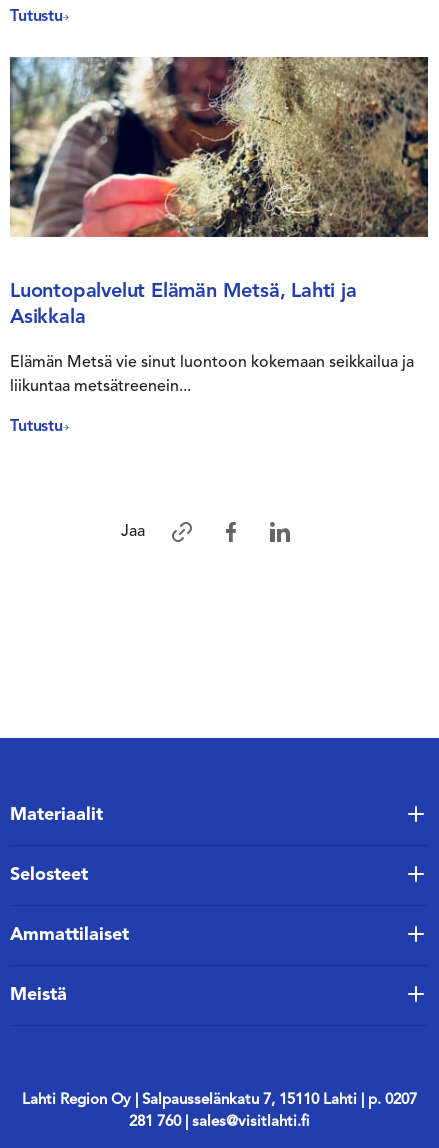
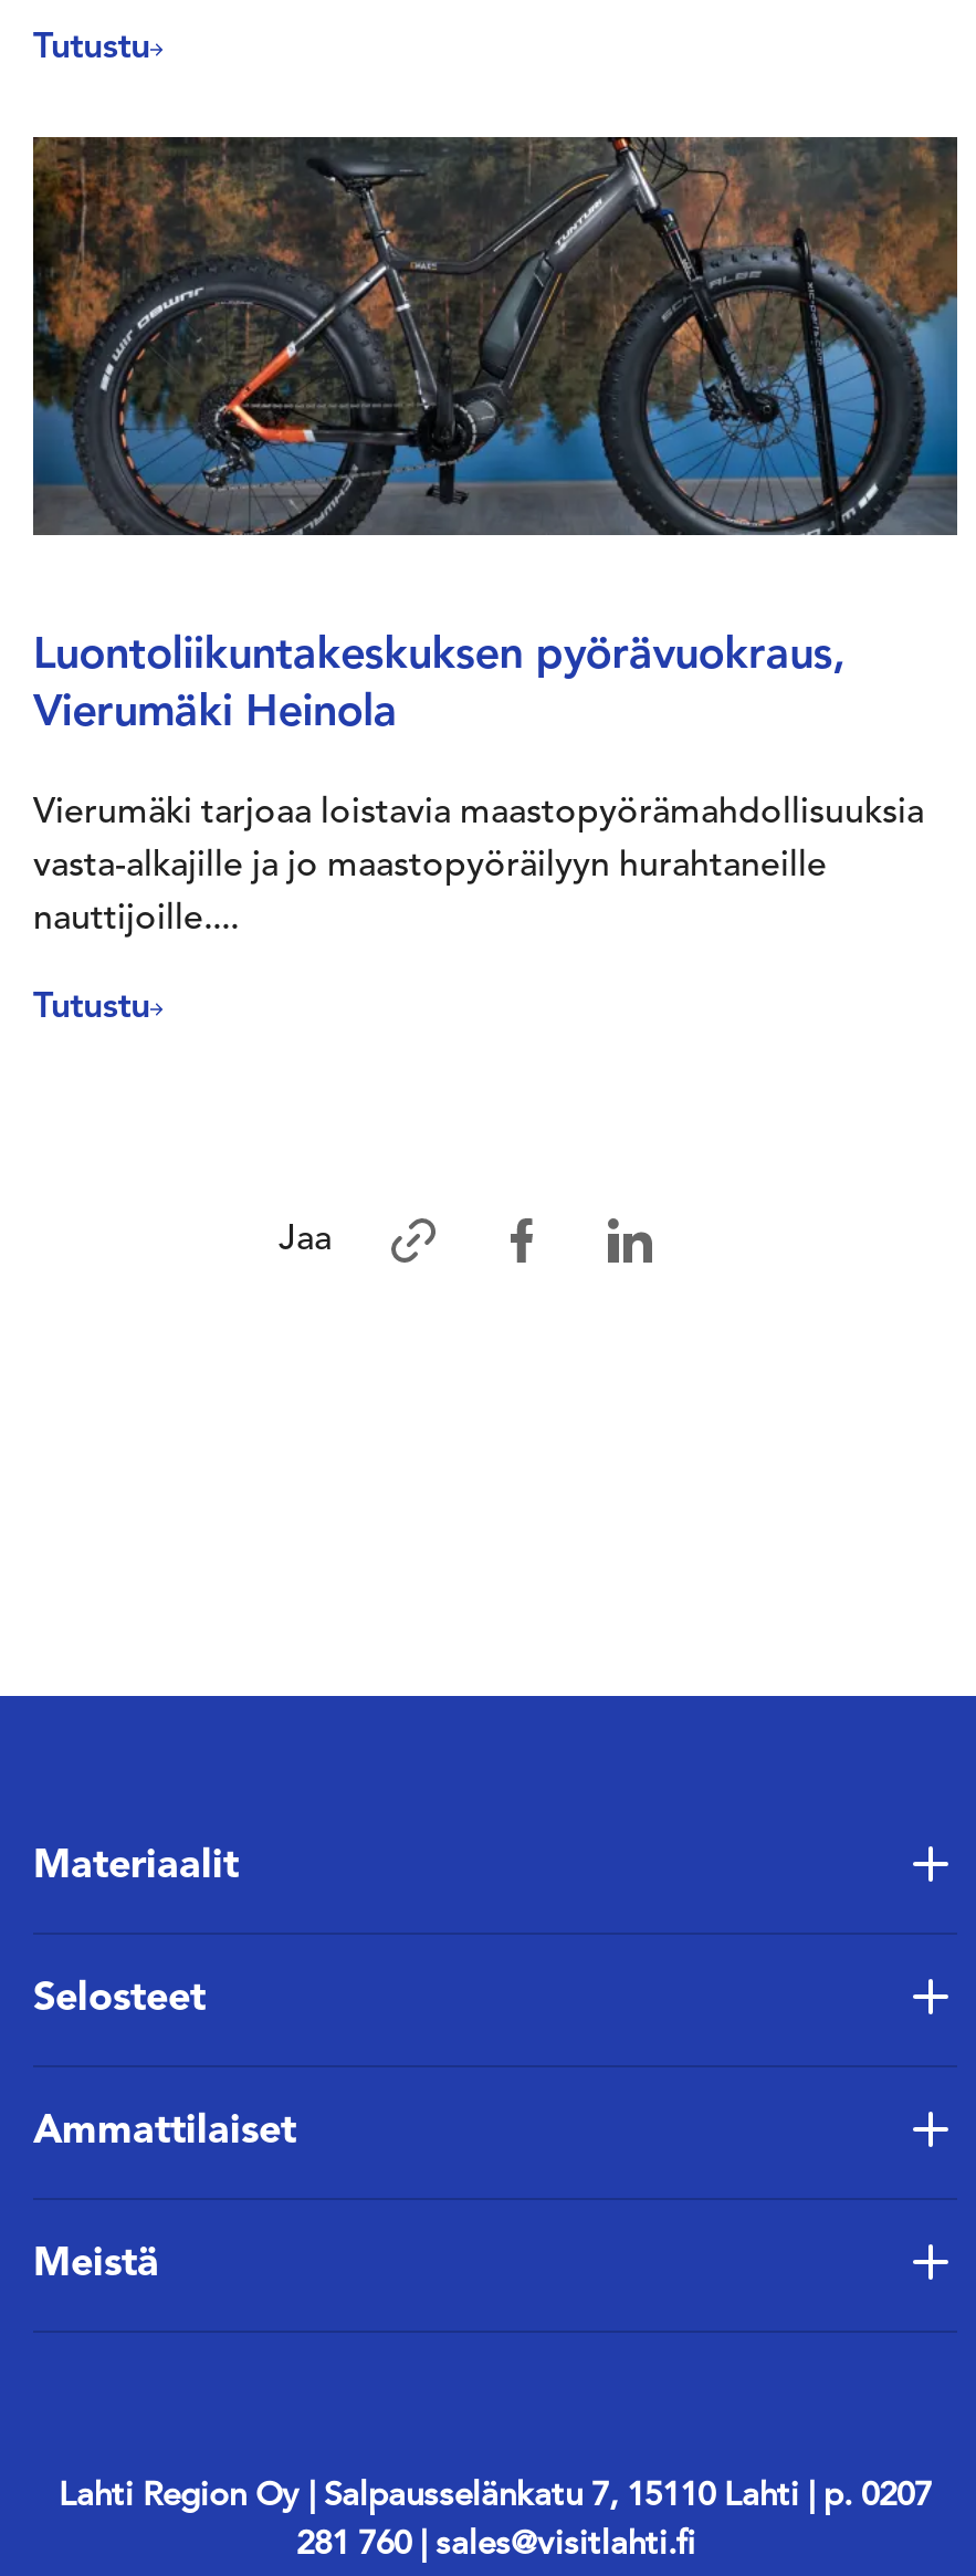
- [image]
+ [image]

- Luontopalvelut Elämän Metsä, Lahti ja
- Asikkala
- Elämän Metsä vie sinut luontoon kokemaan seikkailua ja
- liikuntaa metsätreenein...
+ Luontoliikuntakeskuksen pyörävuokraus,
+ Vierumäki Heinola
+ Vierumäki tarjoaa loistavia maastopyörämahdollisuuksia
+ vasta-alkajille ja jo maastopyöräilyyn hurahtaneille
+ nauttijoille....
